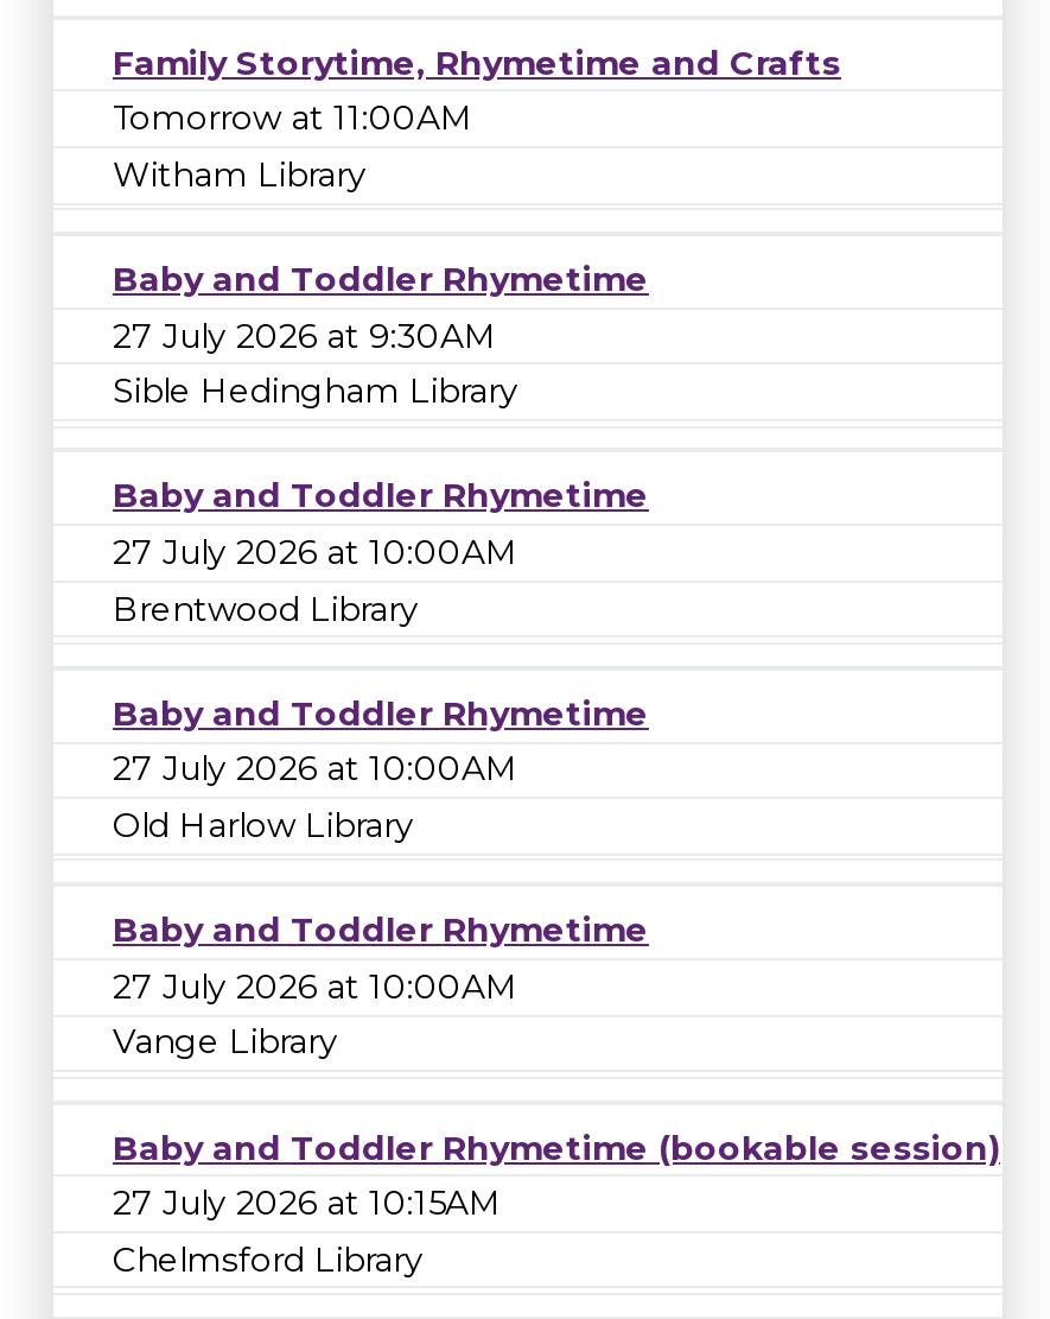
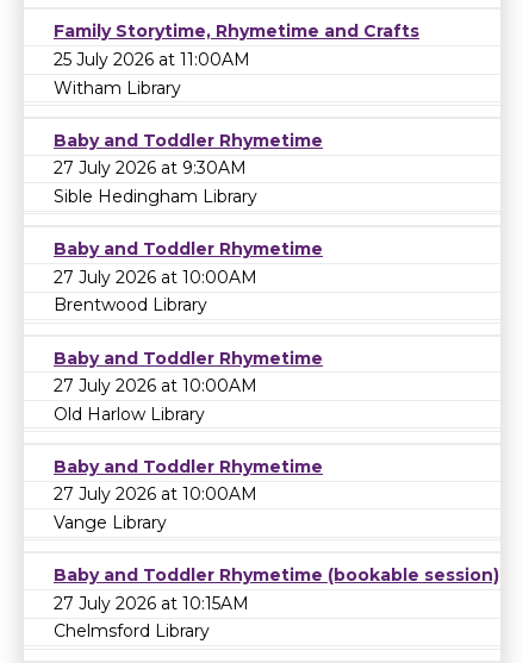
- Tomorrow at 11:00AM
+ 25 July 2026 at 11:00AM
